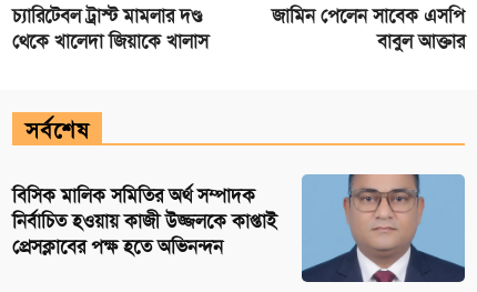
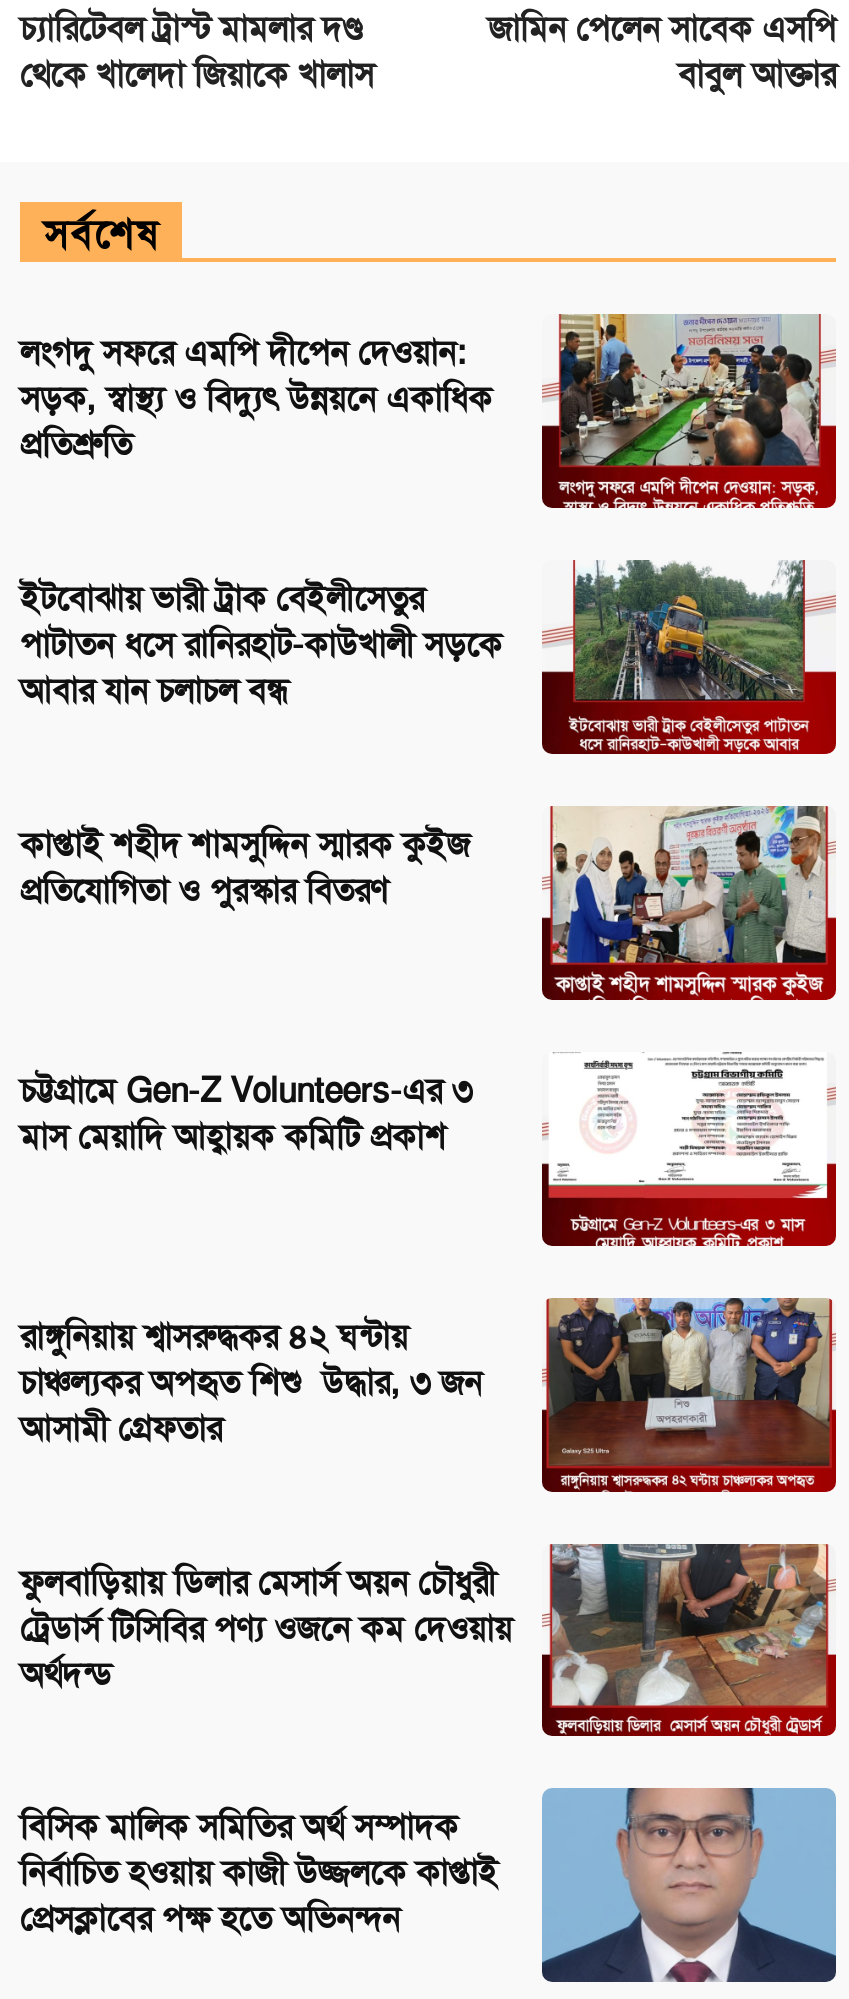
+ [image]
+ লংগদু সফরে এমপি দীপেন দেওয়ান:
+ সড়ক, স্বাস্থ্য ও বিদ্যুৎ উন্নয়নে একাধিক
+ প্রতিশ্রুতি
+ ইটবোঝায় ভারী ট্রাক বেইলীসেতুর
+ পাটাতন ধসে রানিরহাট-কাউখালী সড়কে
+ আবার যান চলাচল বন্ধ
+ কাপ্তাই শহীদ শামসুদ্দিন স্মারক কুইজ
+ প্রতিযোগিতা ও পুরস্কার বিতরণ

+ [image]
+ চট্টগ্রামে Gen-Z Volunteers-এর ৩
+ মাস মেয়াদি আহ্বায়ক কমিটি প্রকাশ

+ [image]
+ রাঙ্গুনিয়ায় শ্বাসরুদ্ধকর ৪২ ঘন্টায়
+ চাঞ্চল্যকর অপহৃত শিশু উদ্ধার, ৩ জন
+ আসামী গ্রেফতার
+ ফুলবাড়িয়ায় ডিলার মেসার্স অয়ন চৌধুরী
+ ট্রেডার্স টিসিবির পণ্য ওজনে কম দেওয়ায়
+ অর্থদন্ড

+ [image]

+ [image]

+ [image]
